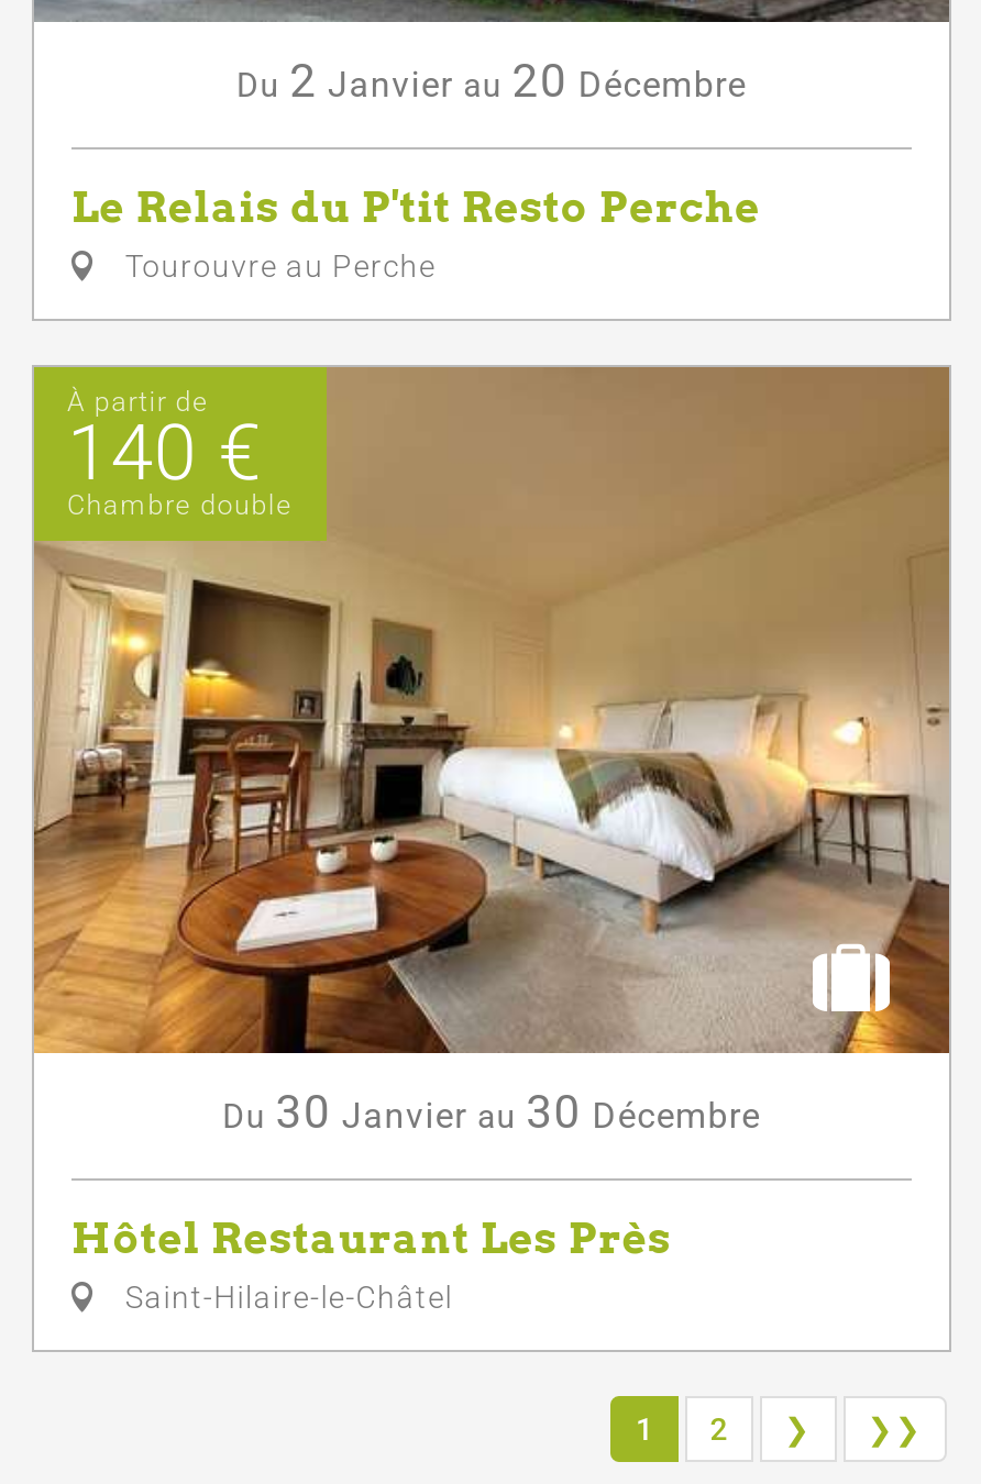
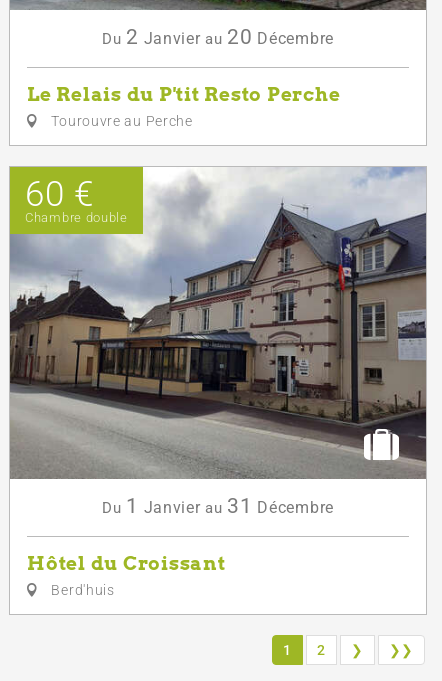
- [image]
- À partir de
- 140 €
+ [image]
+ 60 €

- Du 30 Janvier au 30 Décembre
+ Du 1 Janvier au 31 Décembre

- Hôtel Restaurant Les Près
- Saint-Hilaire-le-Châtel
+ Hôtel du Croissant
+ Berd'huis
